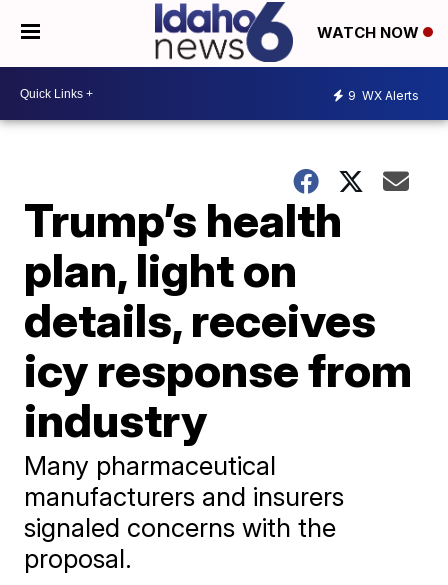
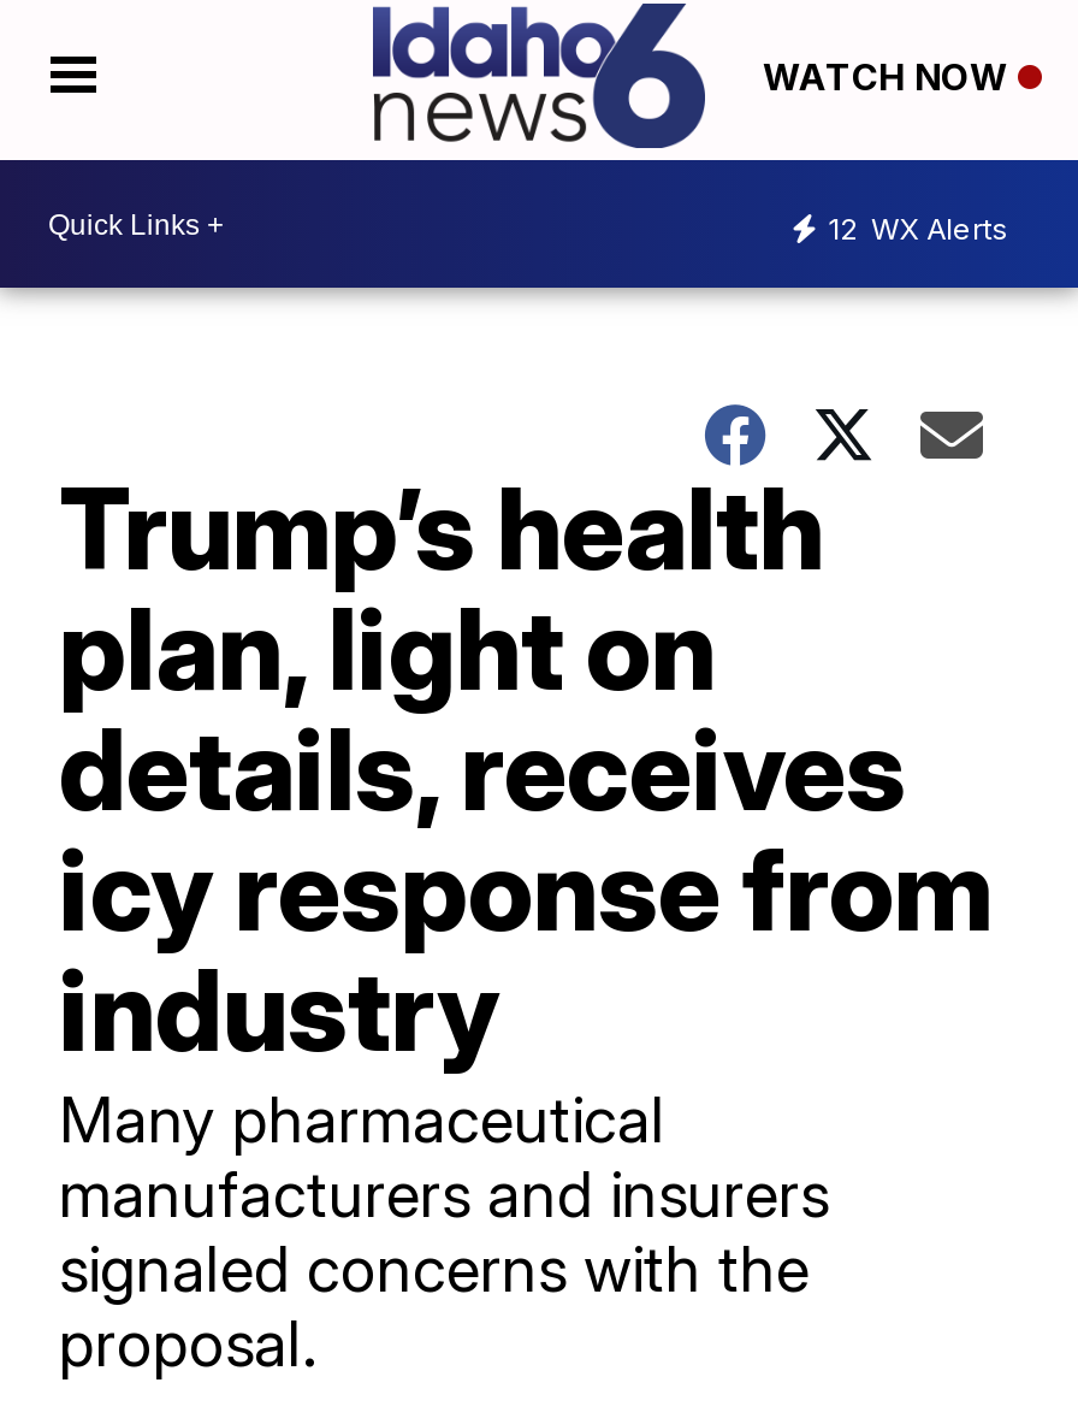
- 9 WX Alerts
+ 12 WX Alerts
